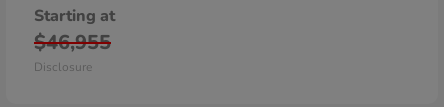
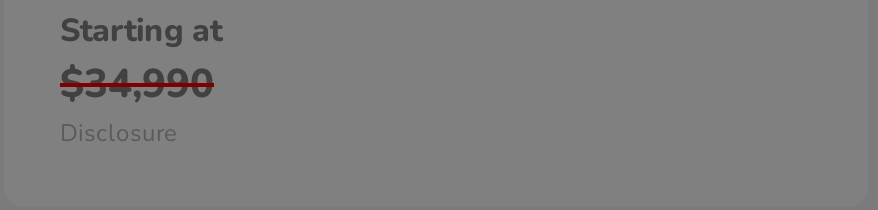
- $46,955
+ $34,990
